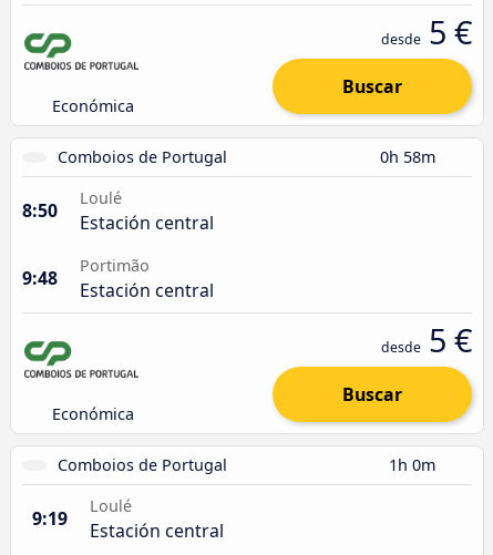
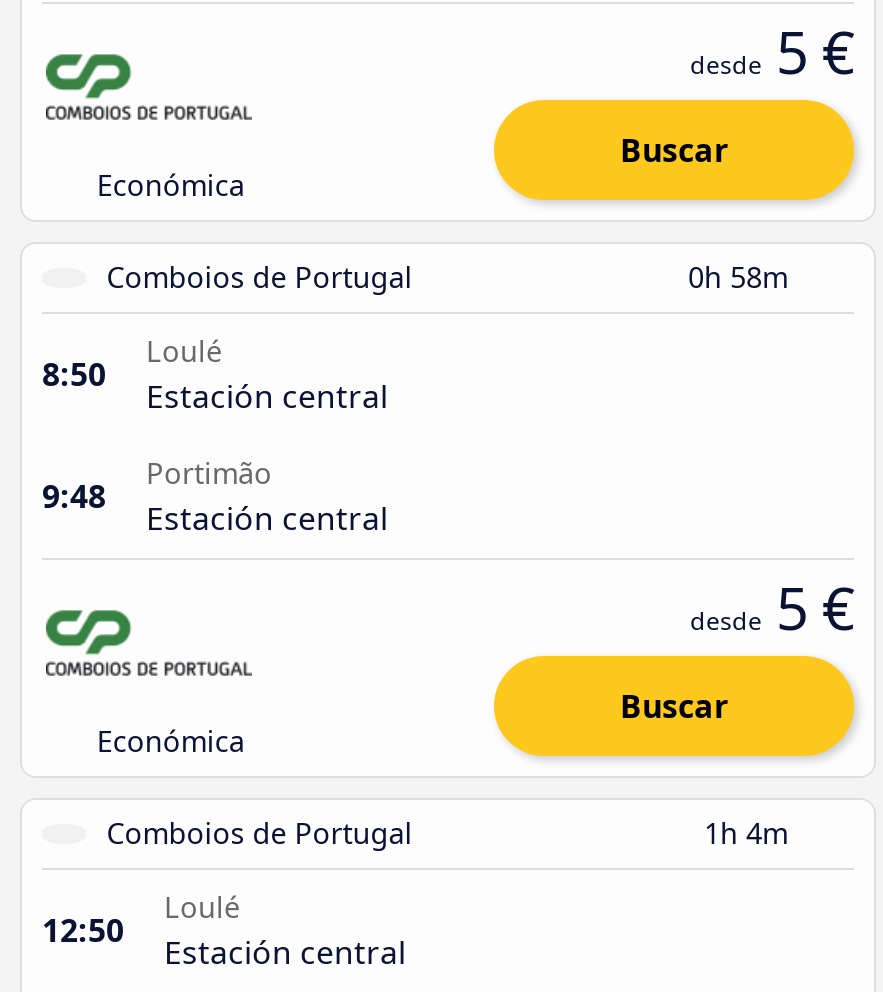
- 1h 0m
+ 1h 4m

- 9:19 Estación central
+ 12:50 Estación central
